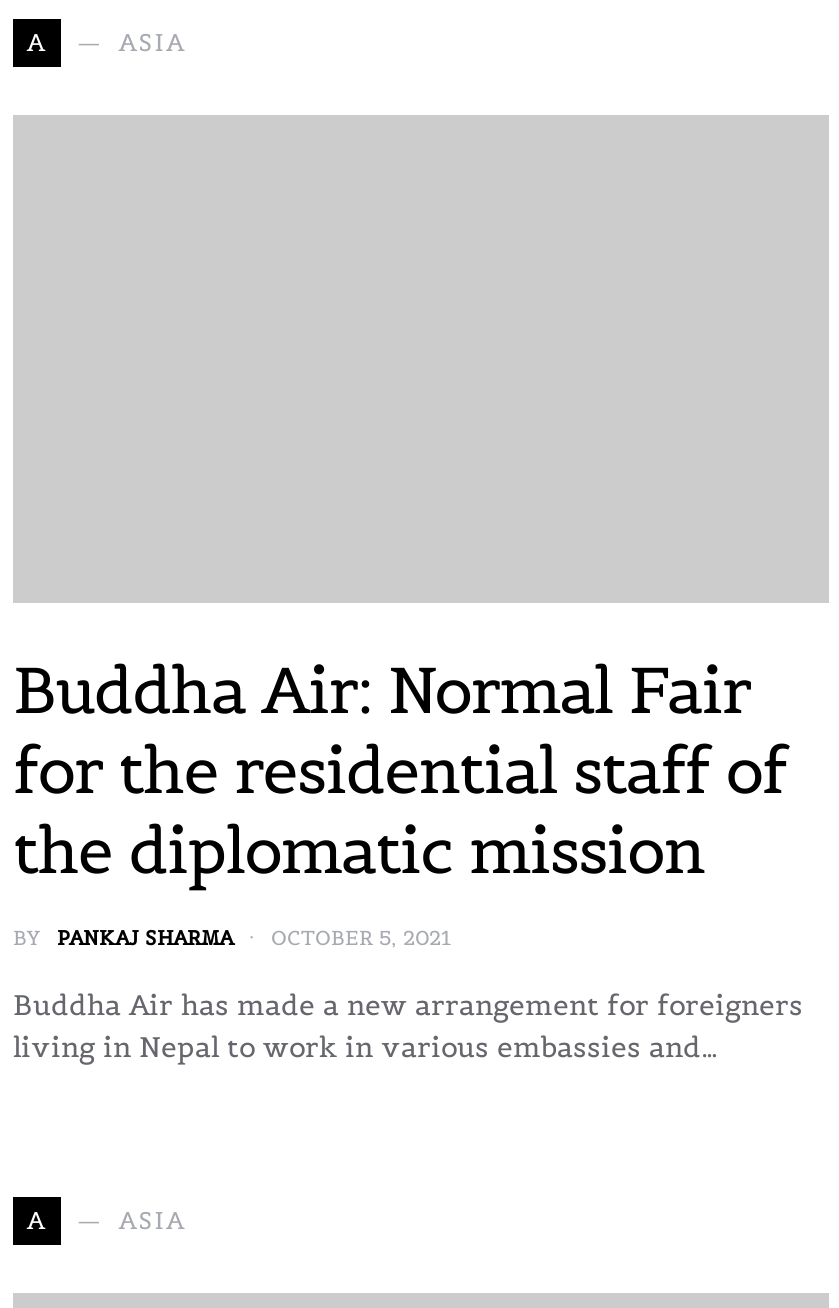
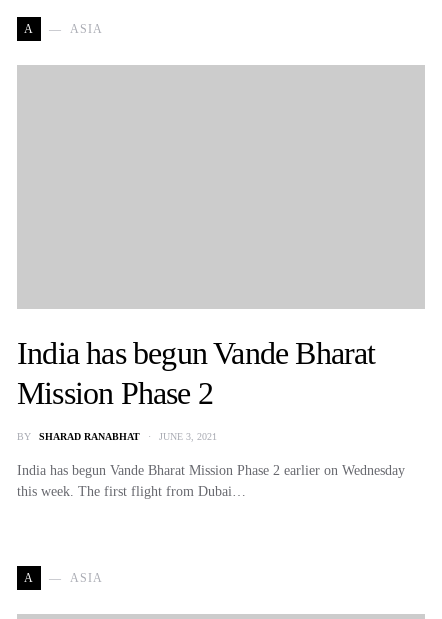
- Buddha Air: Normal Fair
- for the residential staff of
- the diplomatic mission
+ India has begun Vande Bharat
+ Mission Phase 2

- PANKAJ SHARMA
- OCTOBER 5, 2021
+ SHARAD RANABHAT
+ JUNE 3, 2021

- Buddha Air has made a new arrangement for foreigners
- living in Nepal to work in various embassies and…
+ India has begun Vande Bharat Mission Phase 2 earlier on Wednesday
+ this week. The first flight from Dubai…
